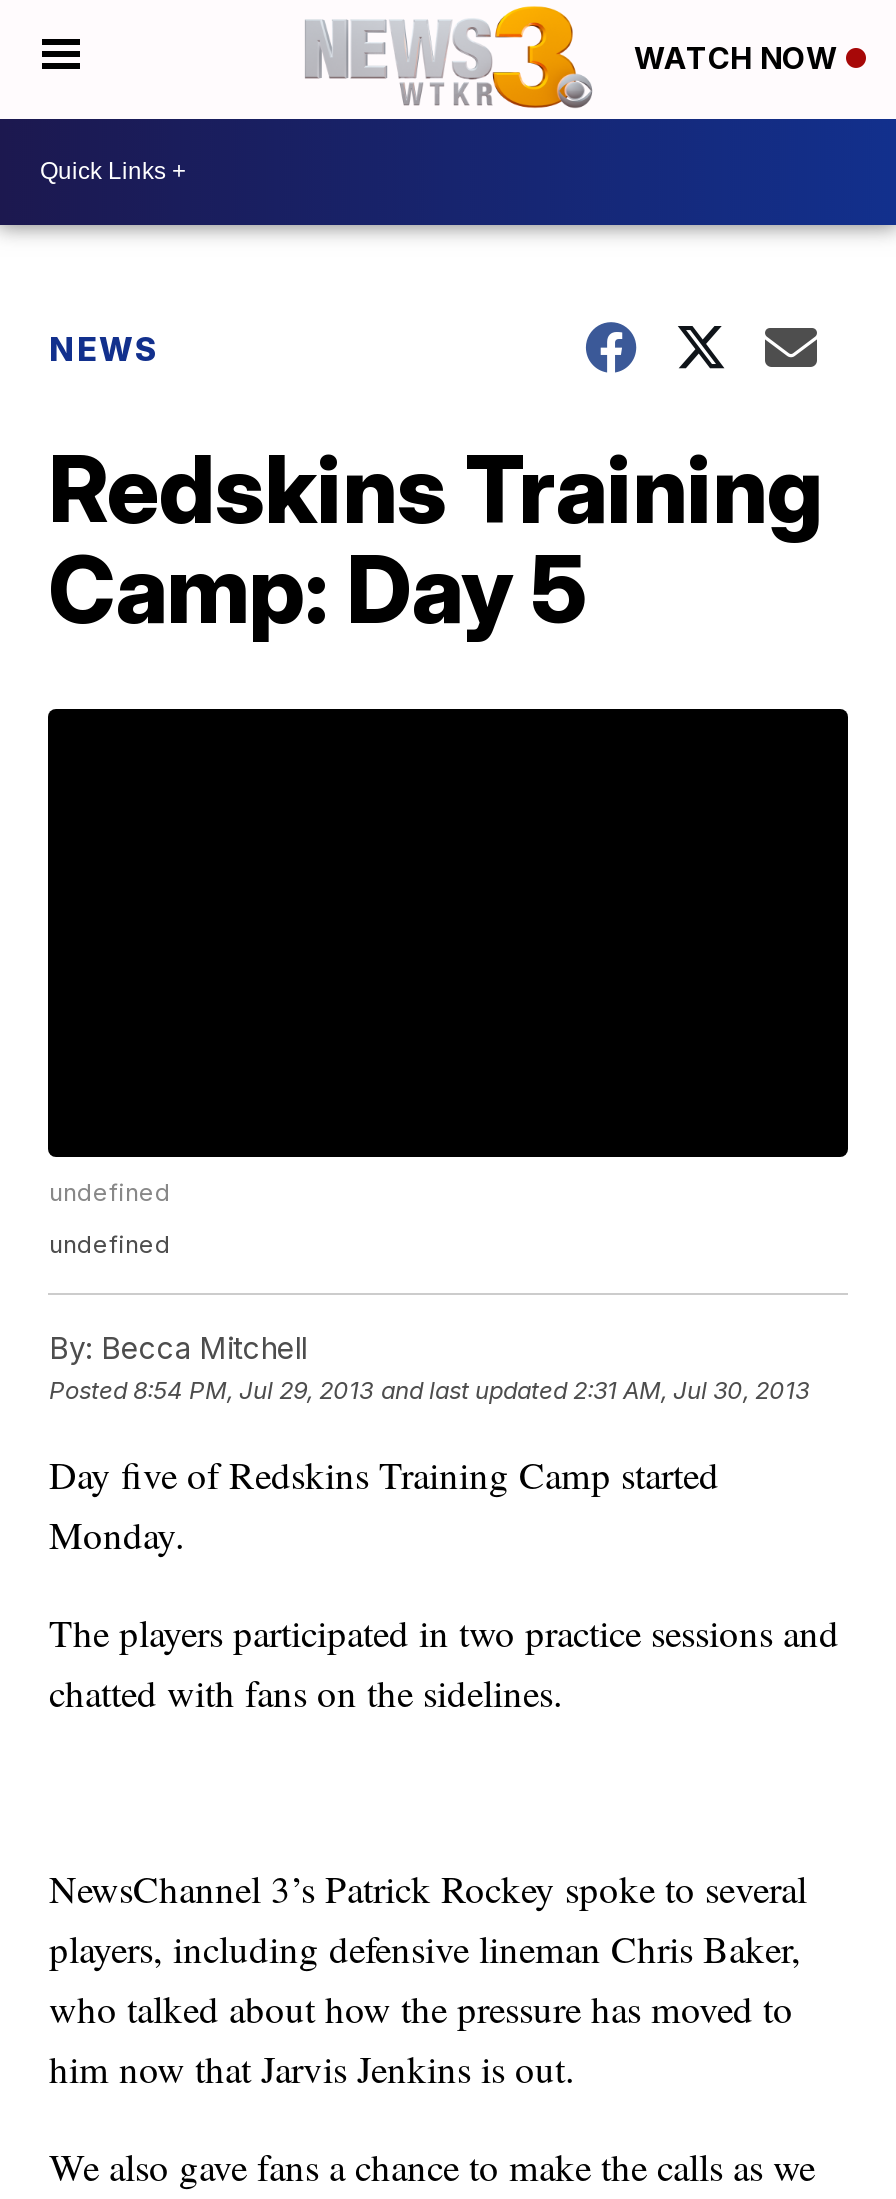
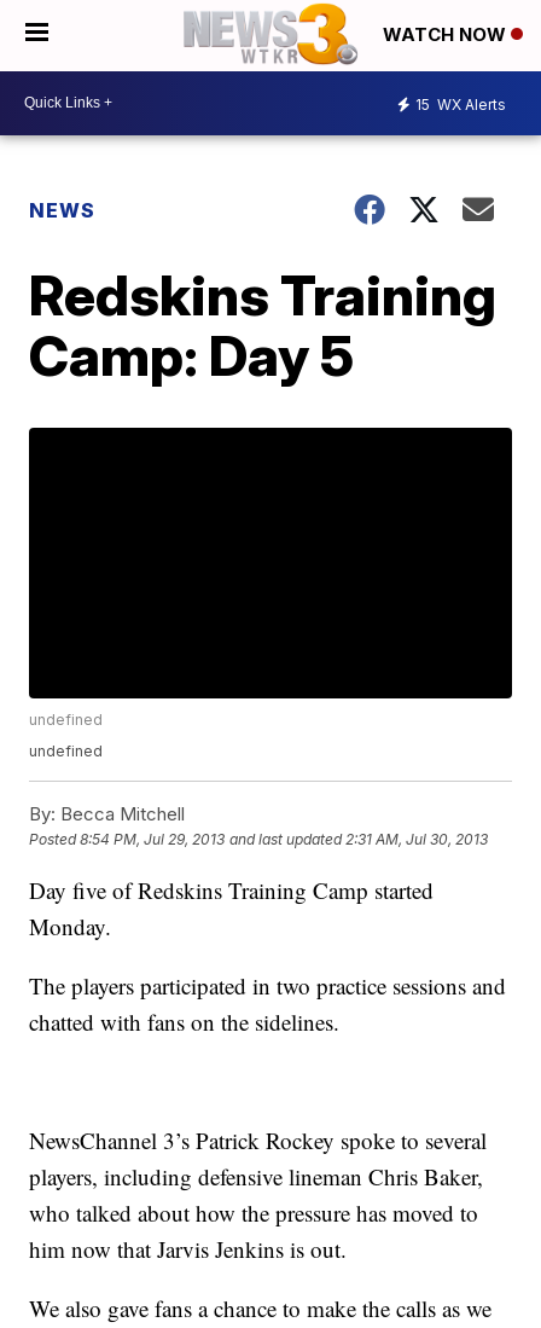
+ 15 WX Alerts
